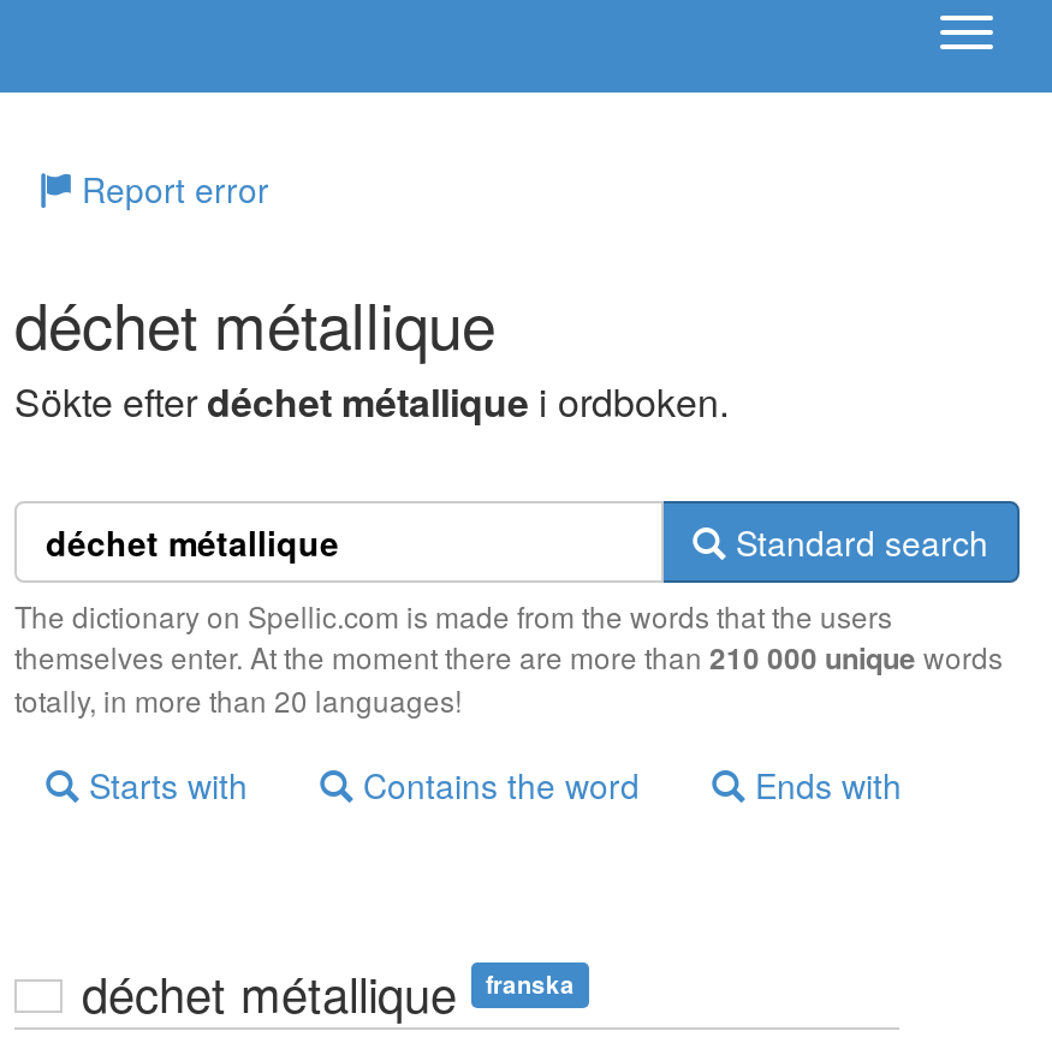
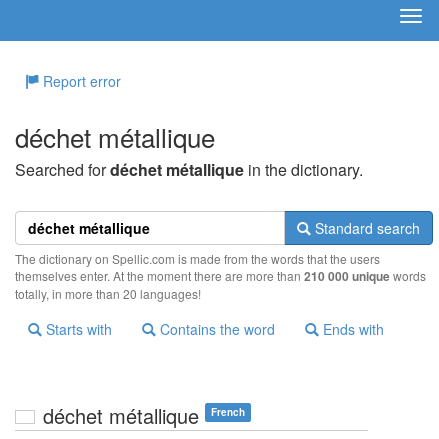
- Sökte efter déchet métallique i ordboken.
+ Searched for déchet métallique in the dictionary.

- franska
+ French
